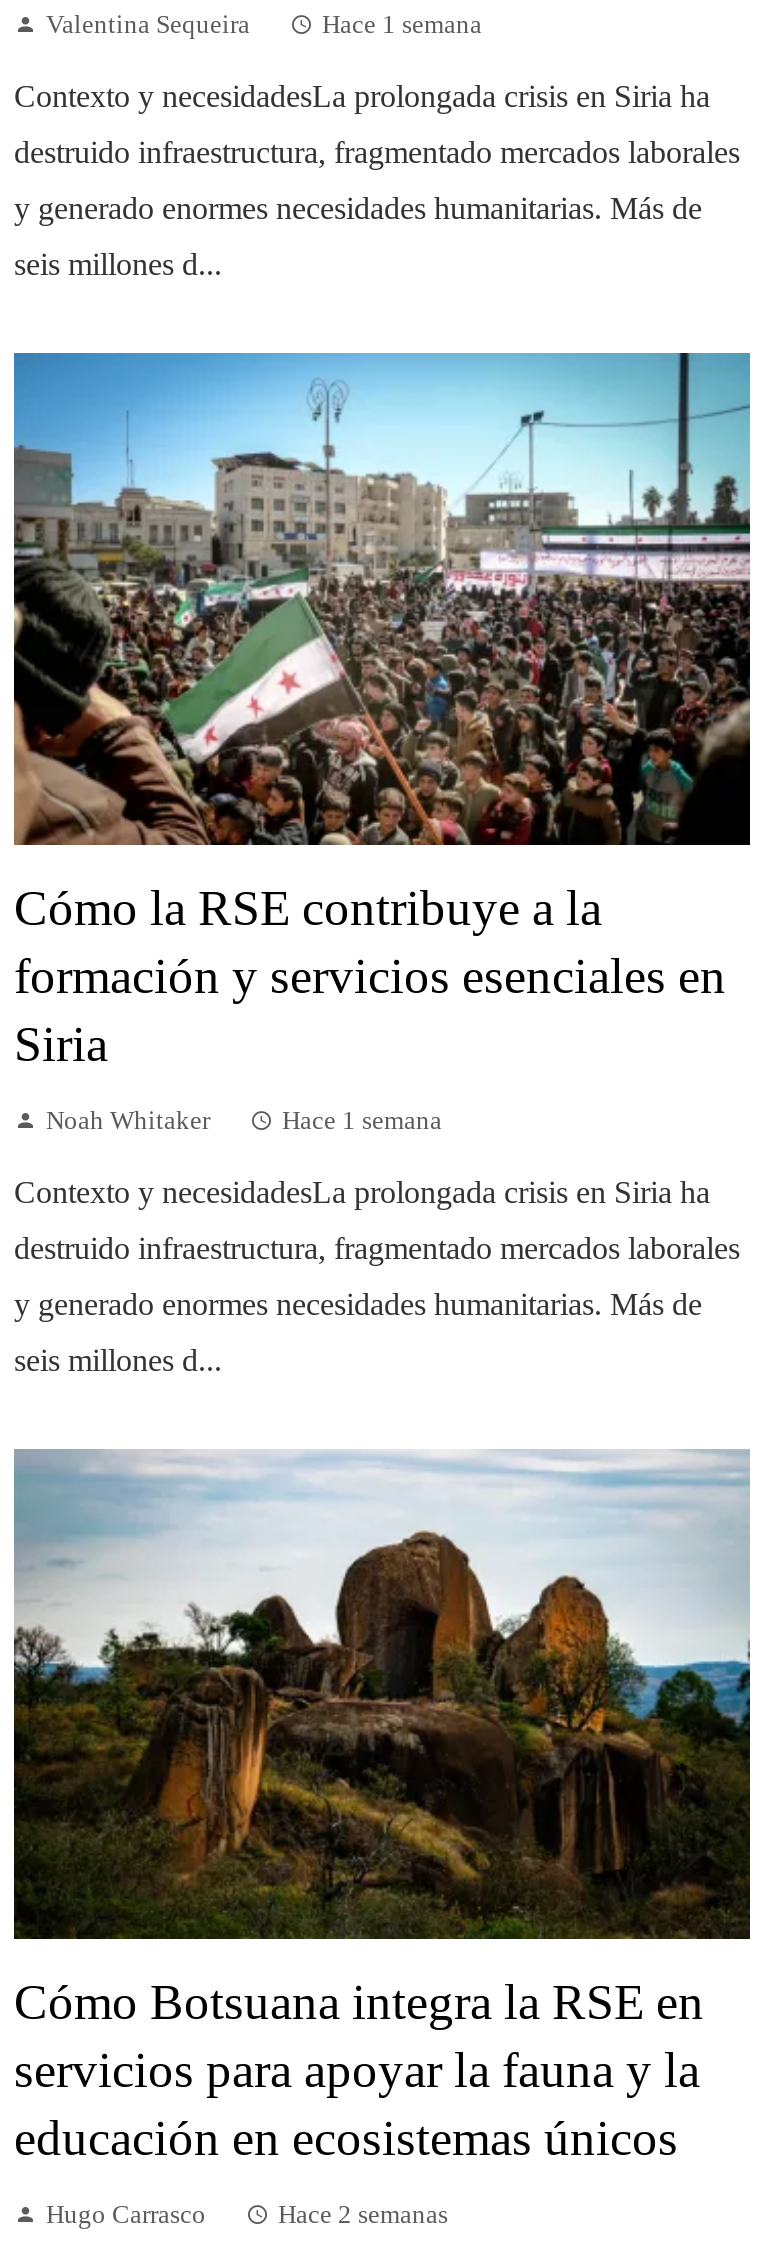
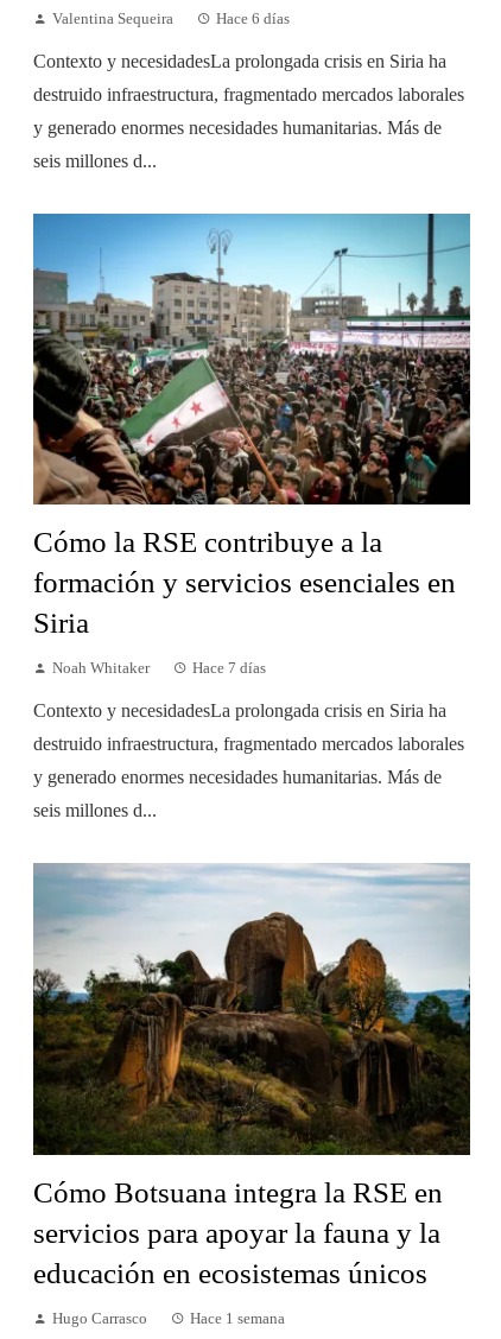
- Hace 1 semana
+ Hace 6 días

- Hace 1 semana
+ Hace 7 días

- Hace 2 semanas
+ Hace 1 semana
